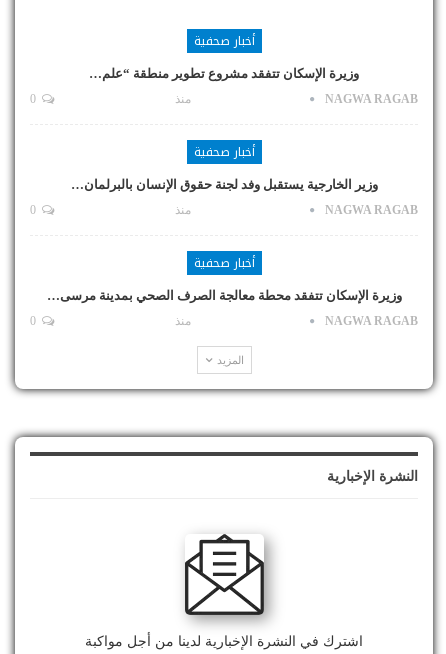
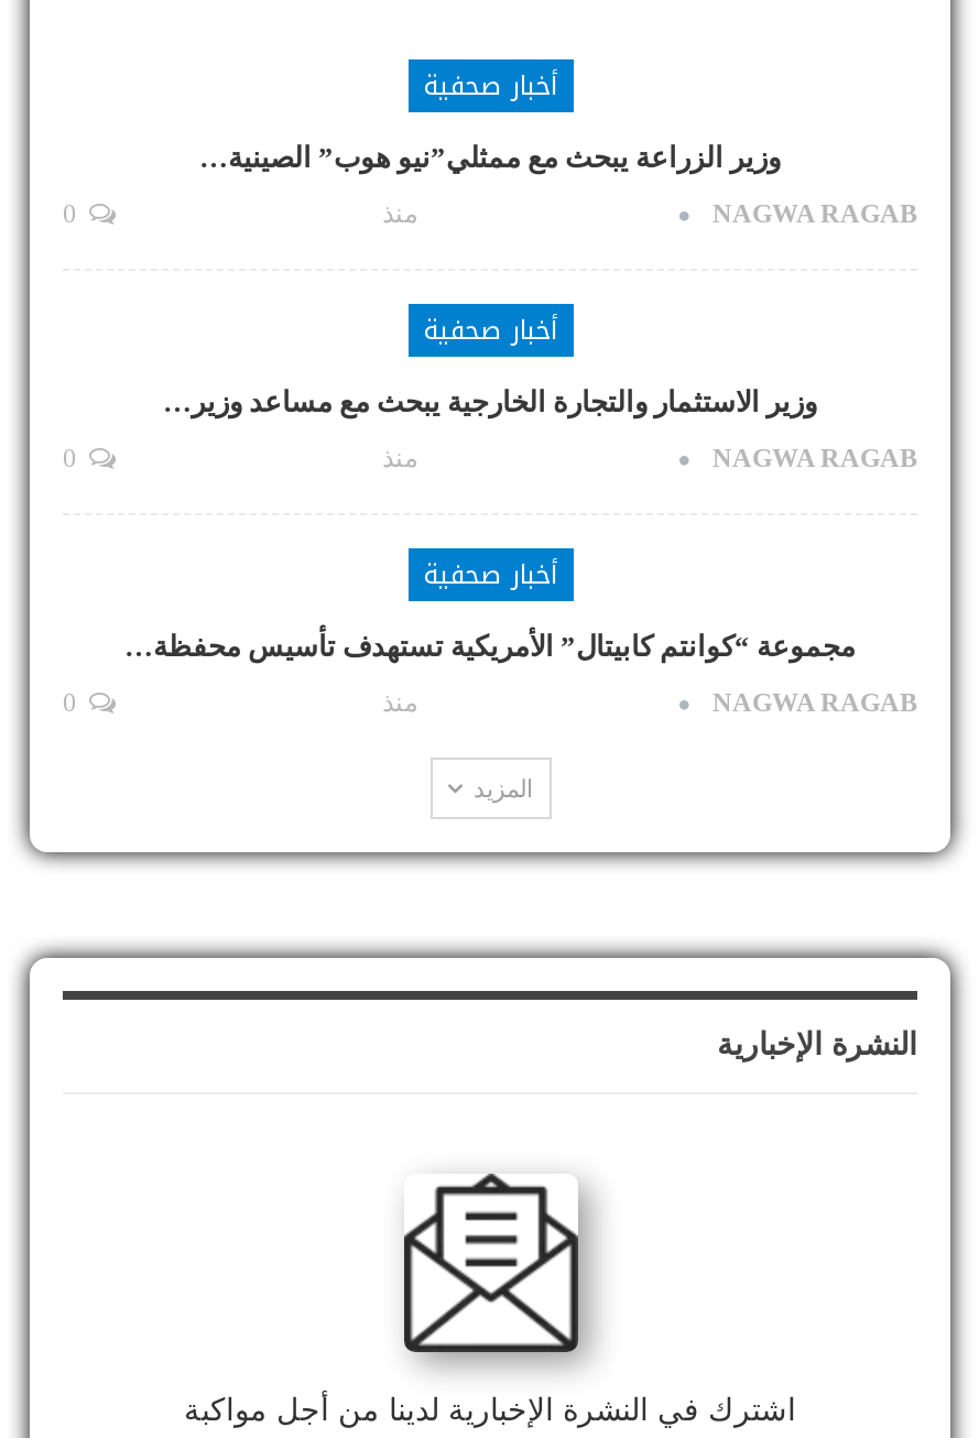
- وزيرة الإسكان تتفقد مشروع تطوير منطقة “علم…
+ وزير الزراعة يبحث مع ممثلي”نيو هوب” الصينية…

- وزير الخارجية يستقبل وفد لجنة حقوق الإنسان بالبرلمان…
+ وزير الاستثمار والتجارة الخارجية يبحث مع مساعد وزير…

- وزيرة الإسكان تتفقد محطة معالجة الصرف الصحي بمدينة مرسى…
+ مجموعة “كوانتم كابيتال” الأمريكية تستهدف تأسيس محفظة…
